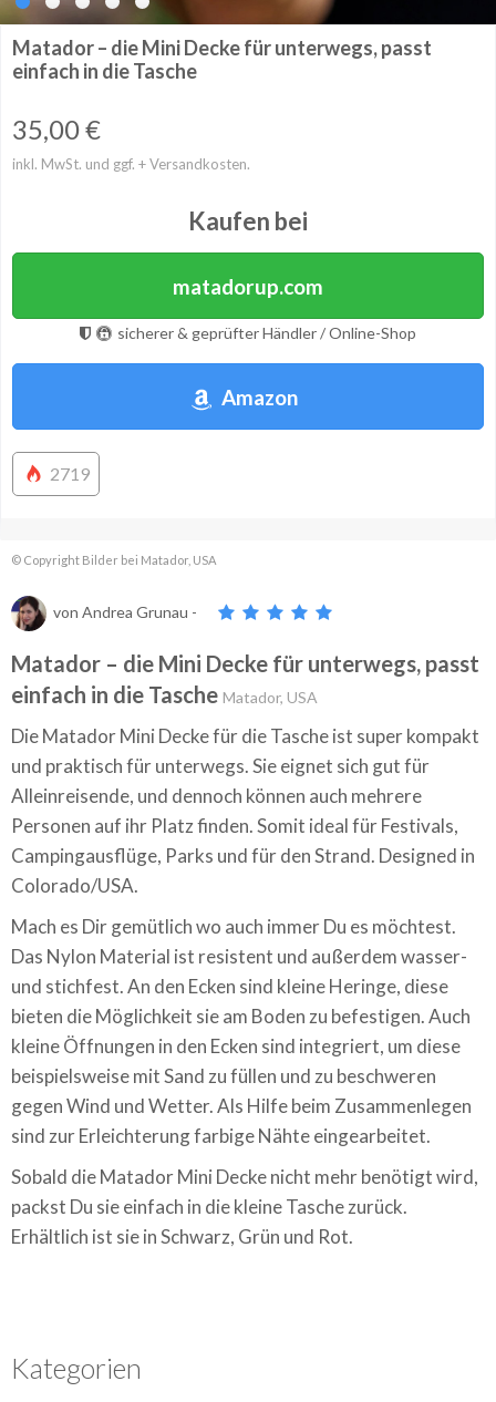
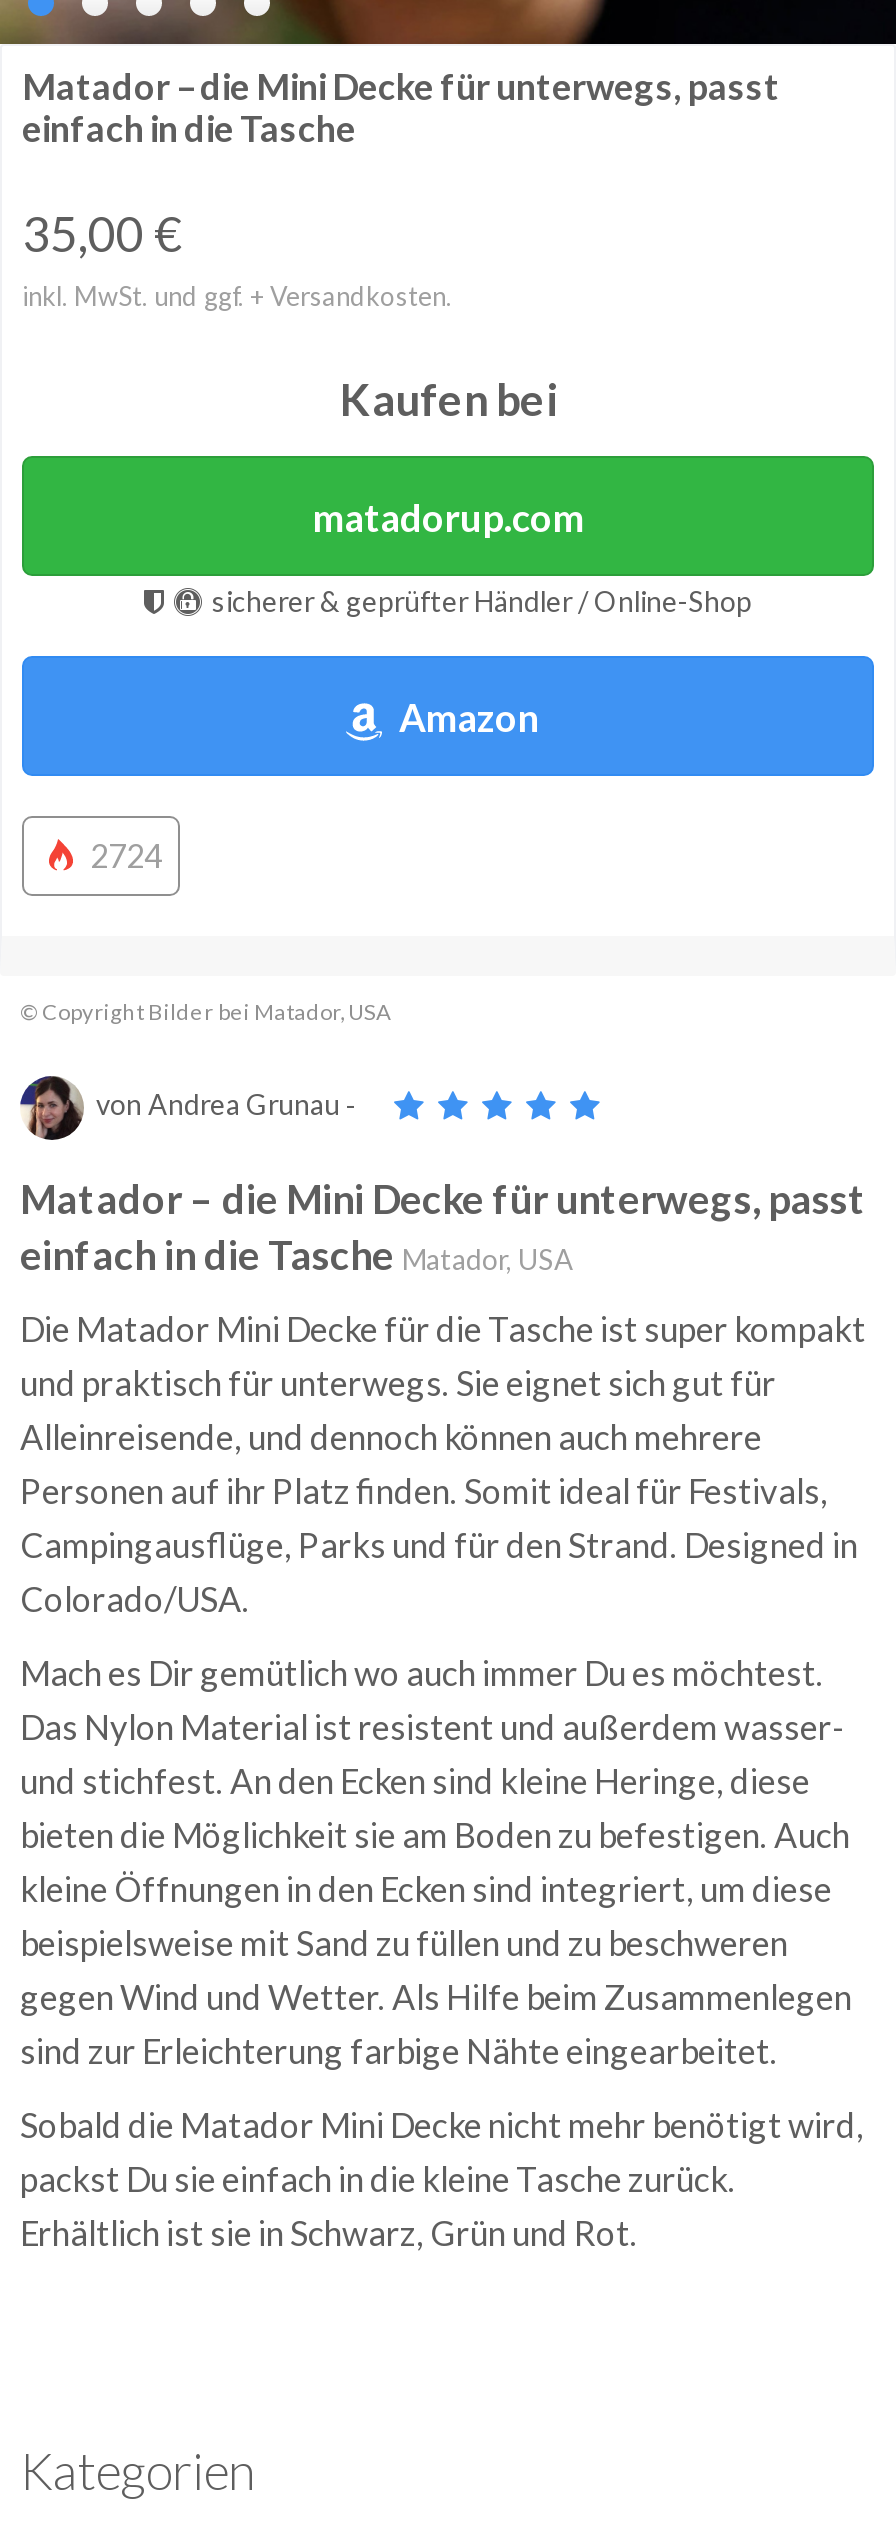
- 2719
+ 2724
